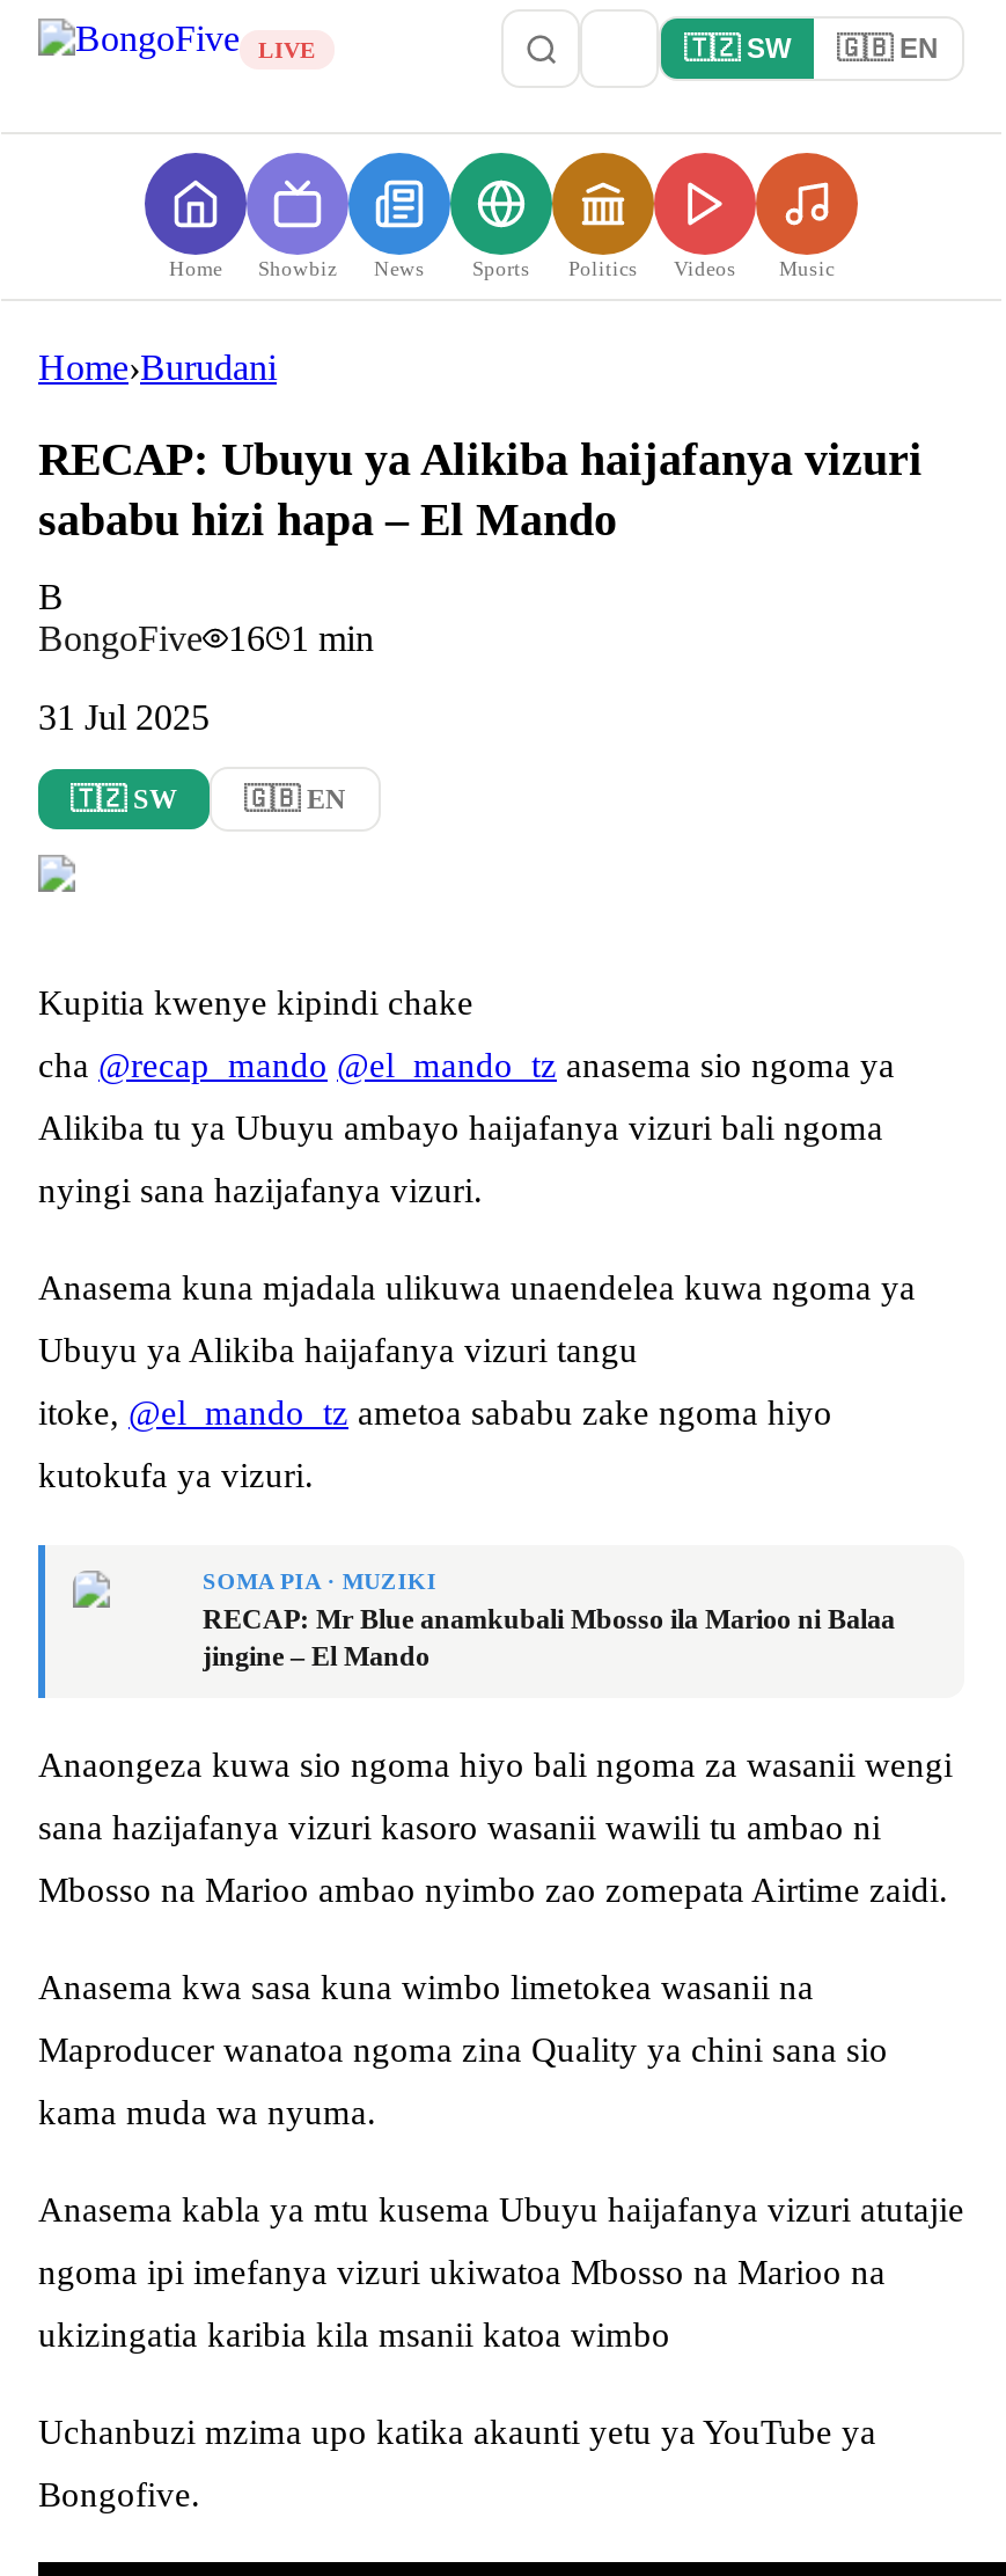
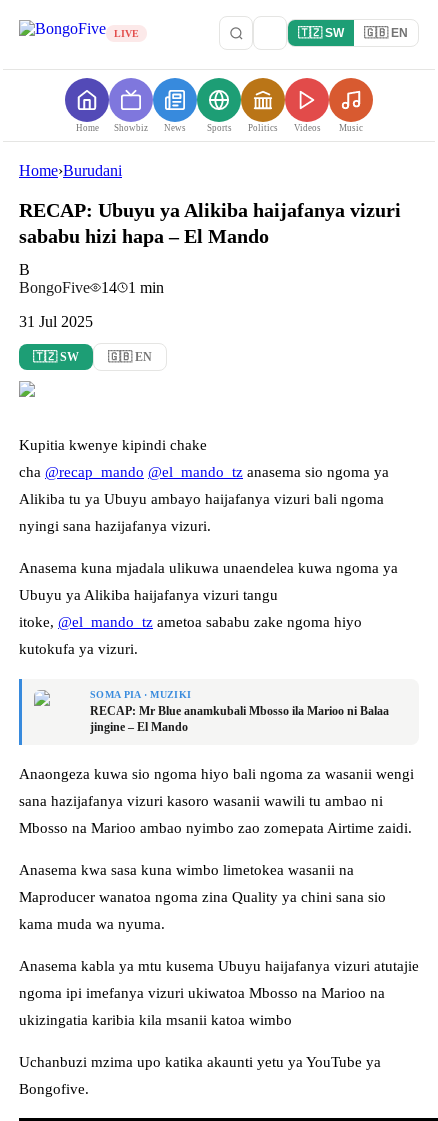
- BongoFive 16 1 min
+ BongoFive 14 1 min
